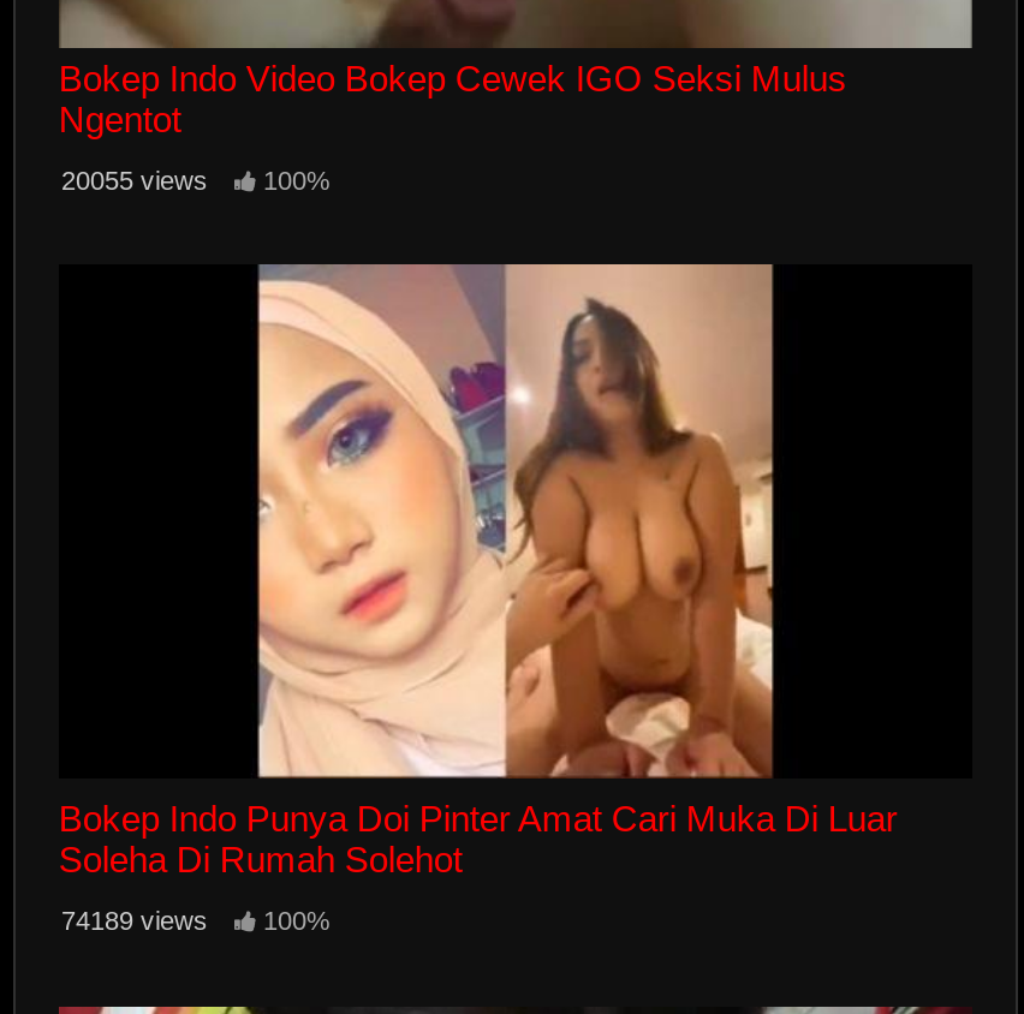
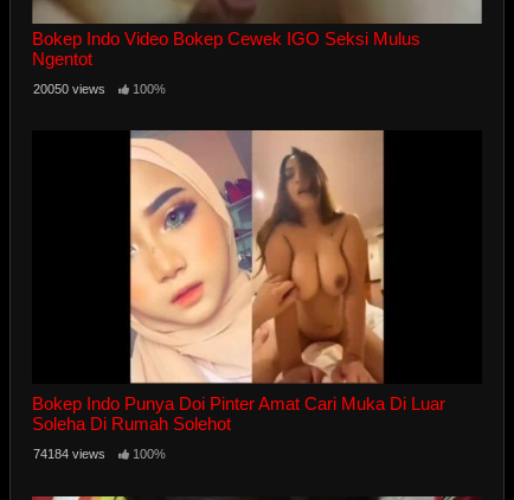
- 20055 views 100%
+ 20050 views 100%

- 74189 views 100%
+ 74184 views 100%
